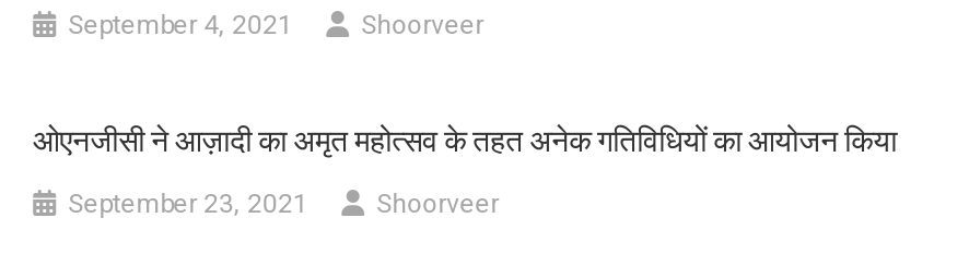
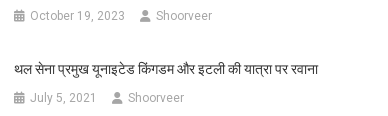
- September 4, 2021
+ October 19, 2023

- ओएनजीसी ने आज़ादी का अमृत महोत्सव के तहत अनेक गतिविधियों का आयोजन किया
+ थल सेना प्रमुख यूनाइटेड किंगडम और इटली की यात्रा पर रवाना

- September 23, 2021
+ July 5, 2021
